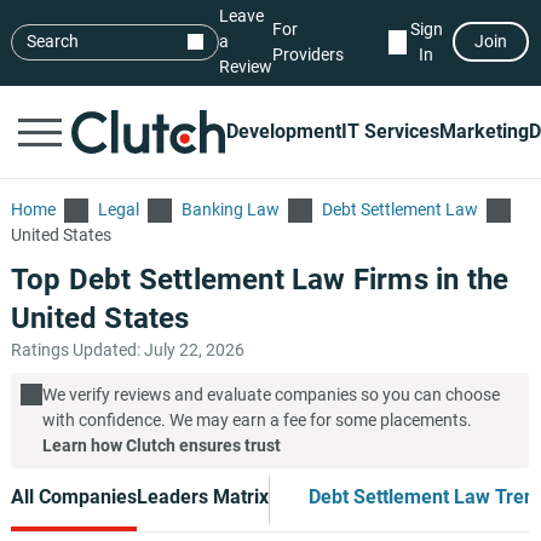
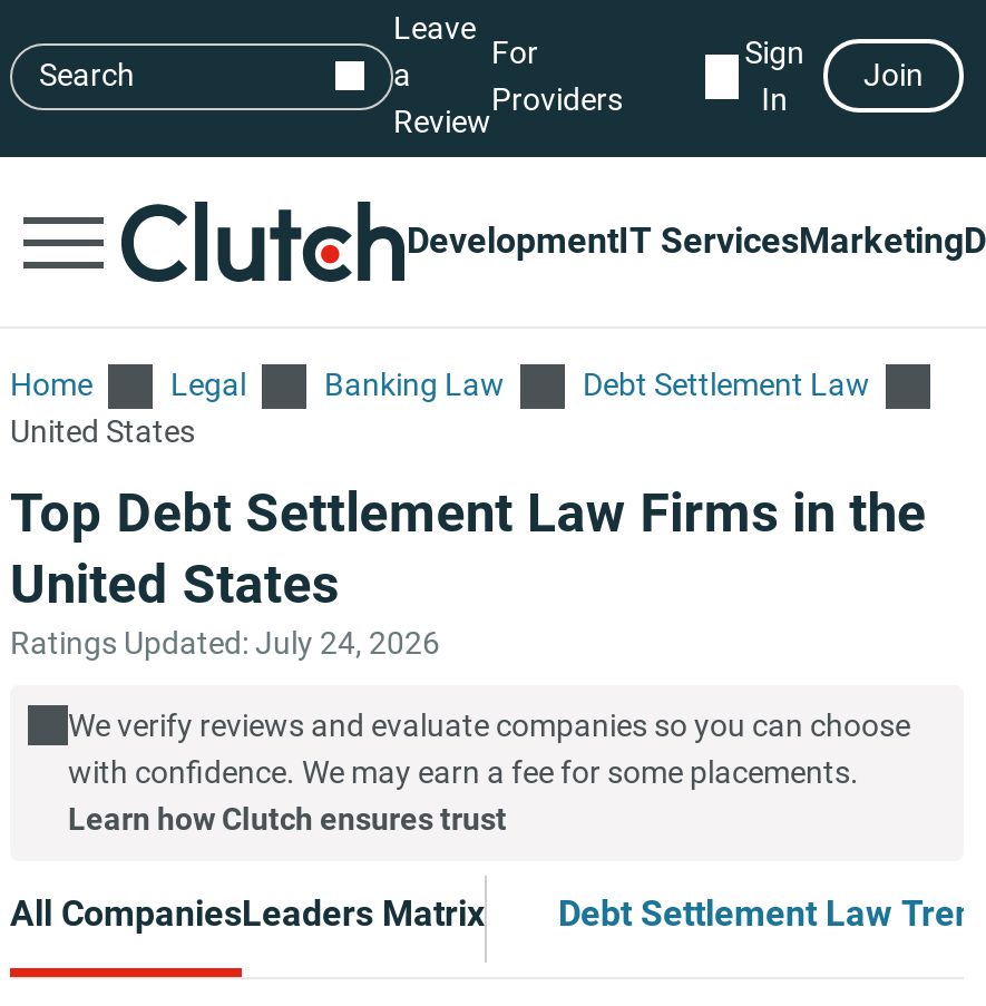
- Ratings Updated: July 22, 2026
+ Ratings Updated: July 24, 2026
